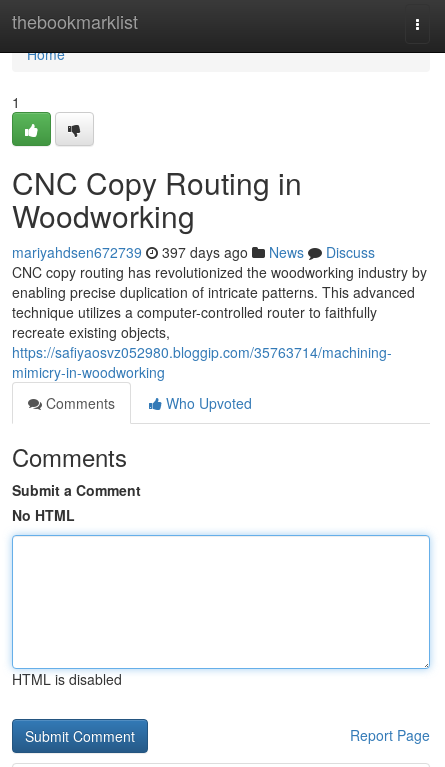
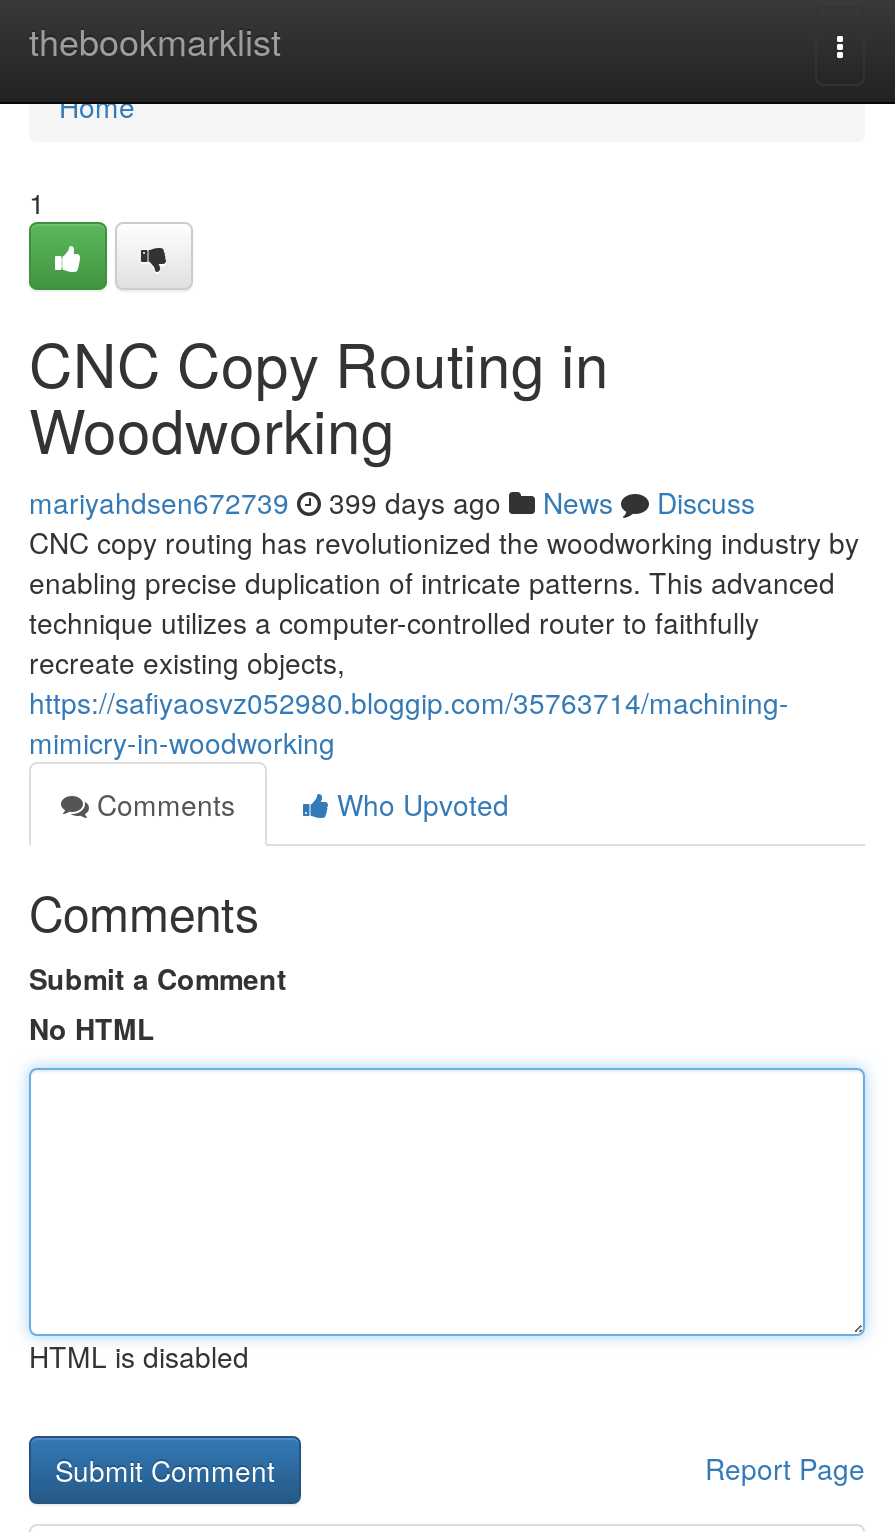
- mariyahdsen672739 397 days ago News Discuss
+ mariyahdsen672739 399 days ago News Discuss
